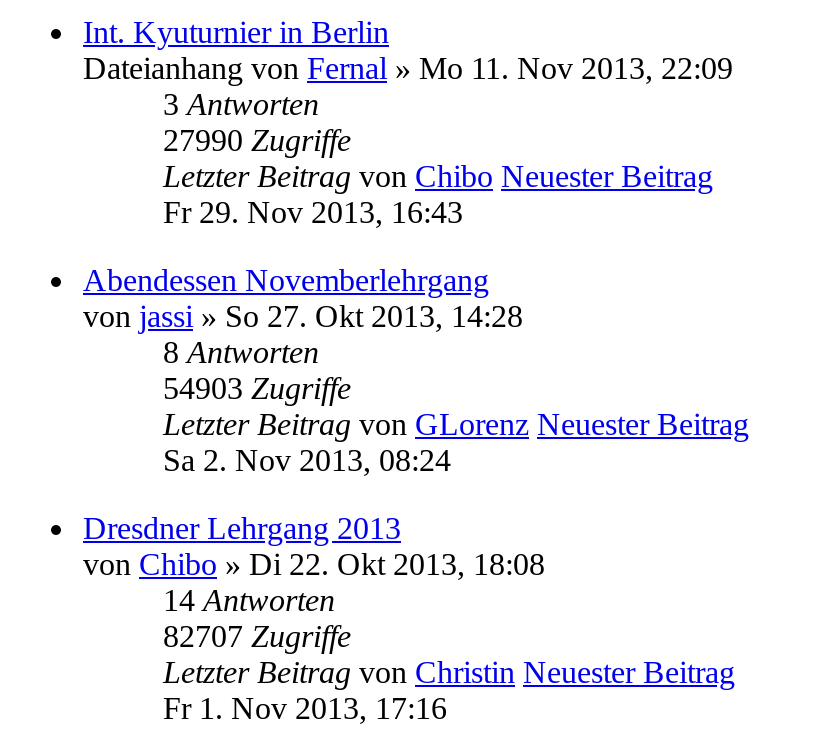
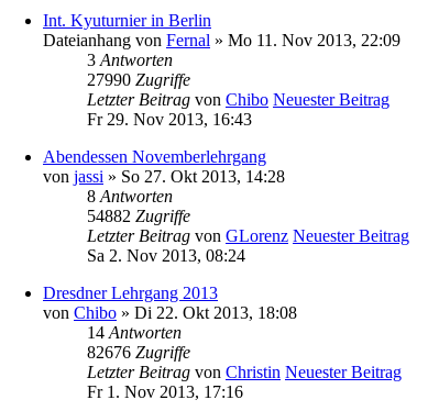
- 54903 Zugriffe
+ 54882 Zugriffe

- 82707 Zugriffe
+ 82676 Zugriffe
